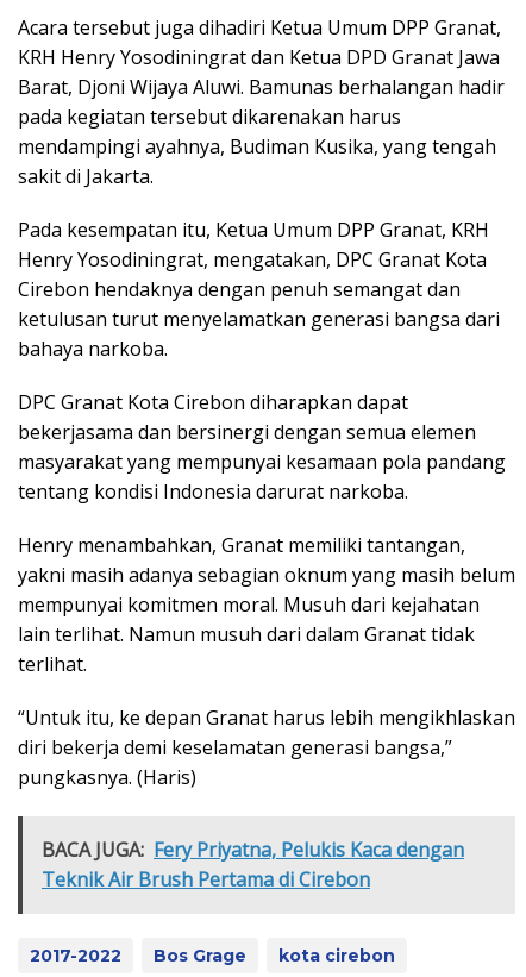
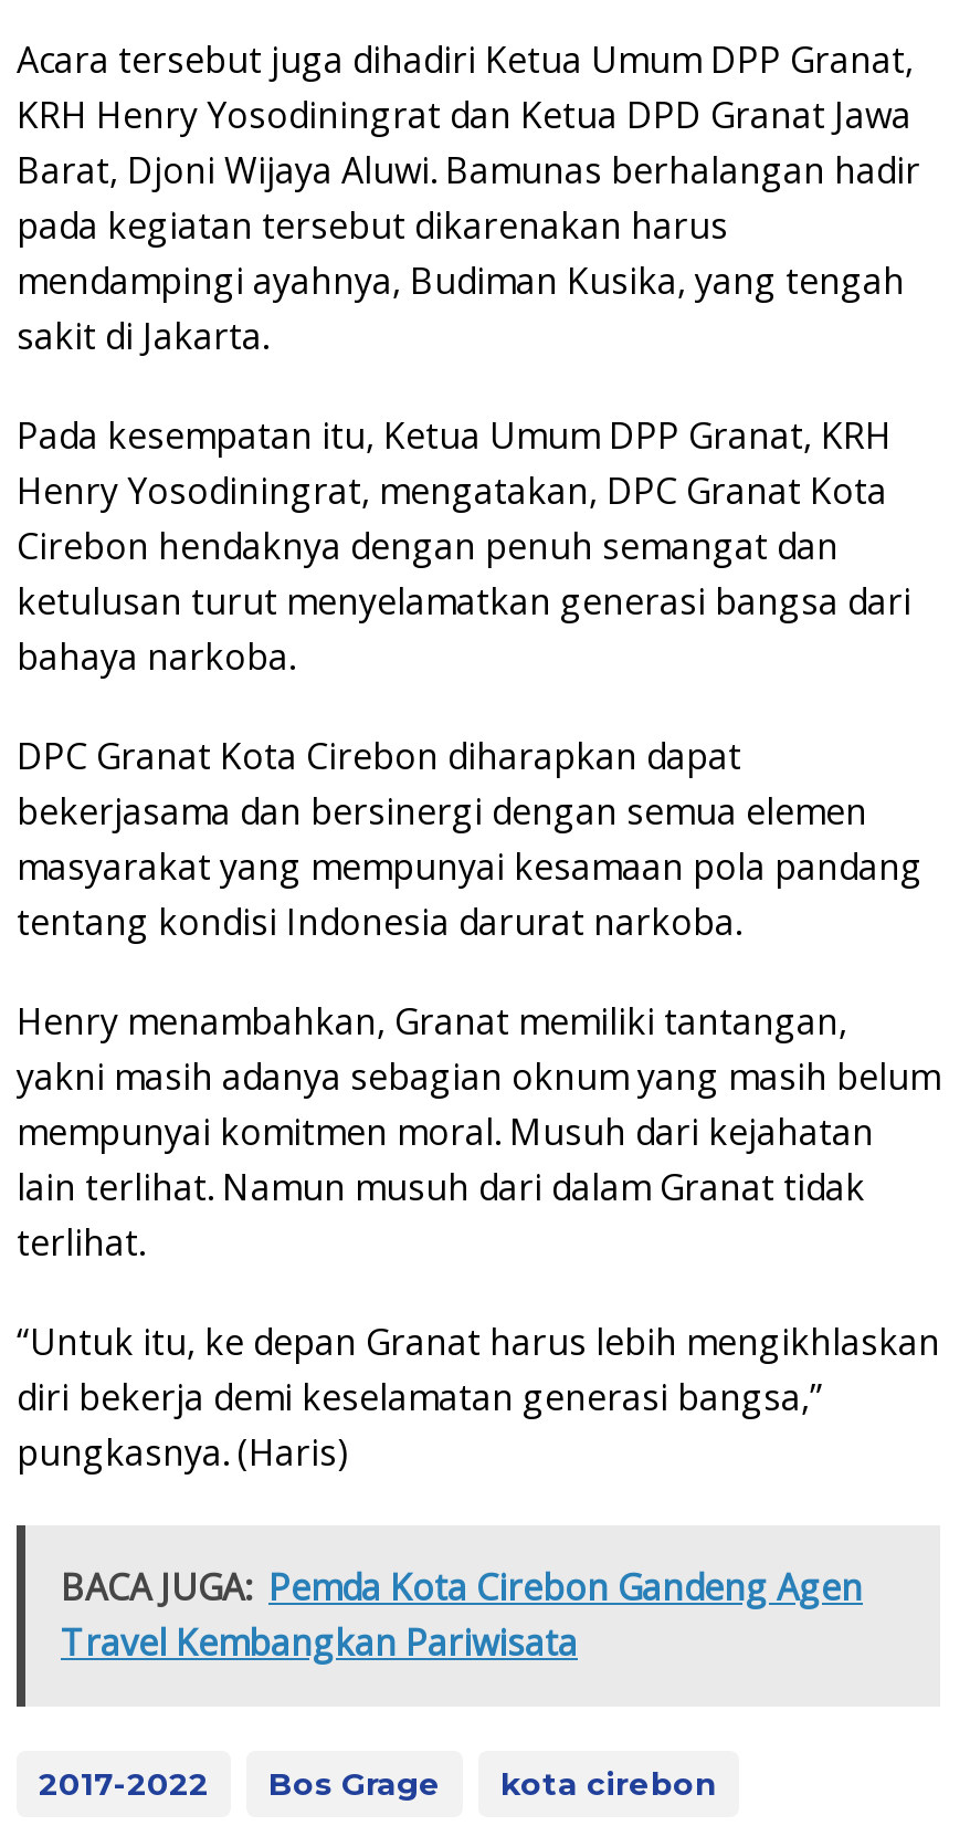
- BACA JUGA: Fery Priyatna, Pelukis Kaca dengan
- Teknik Air Brush Pertama di Cirebon
+ BACA JUGA: Pemda Kota Cirebon Gandeng Agen
+ Travel Kembangkan Pariwisata
